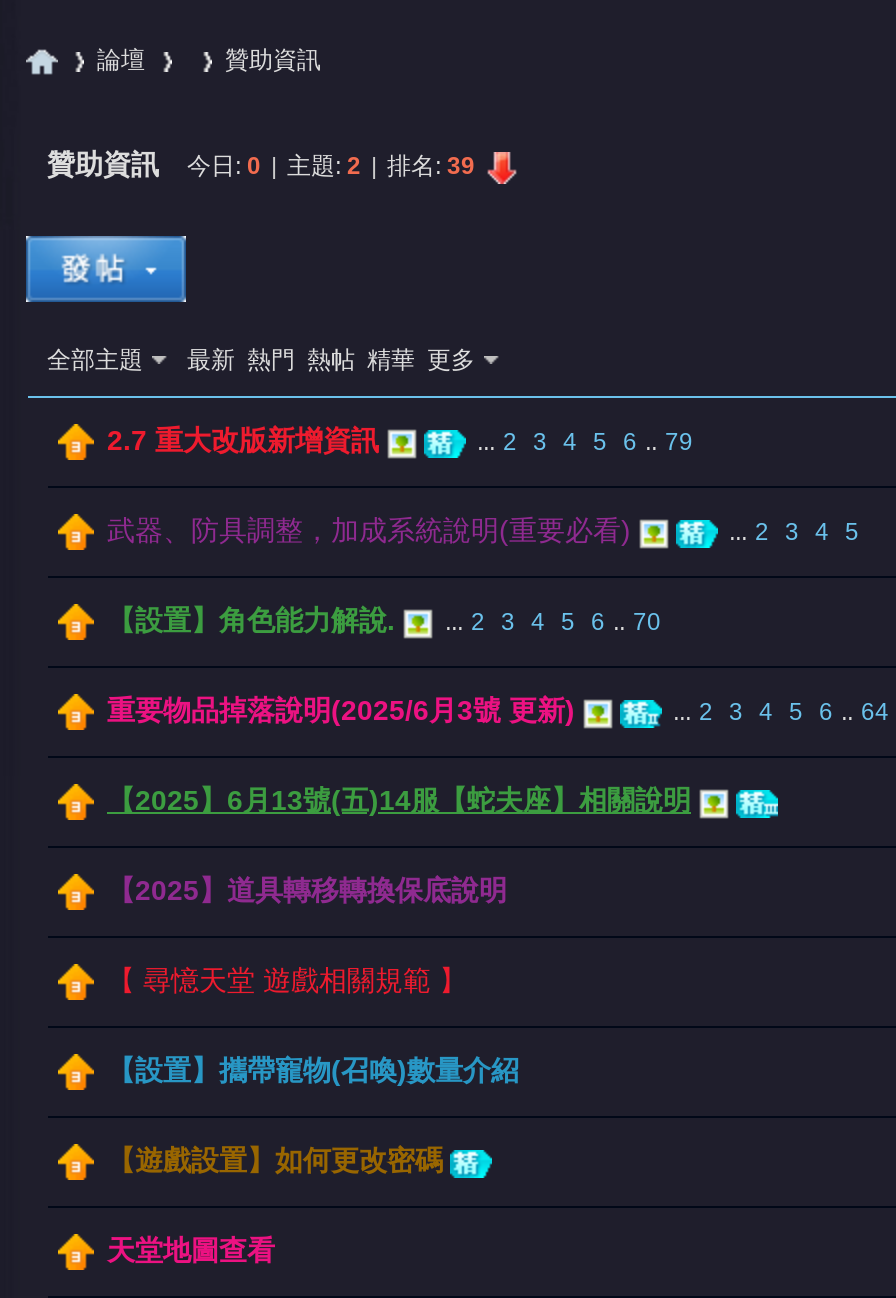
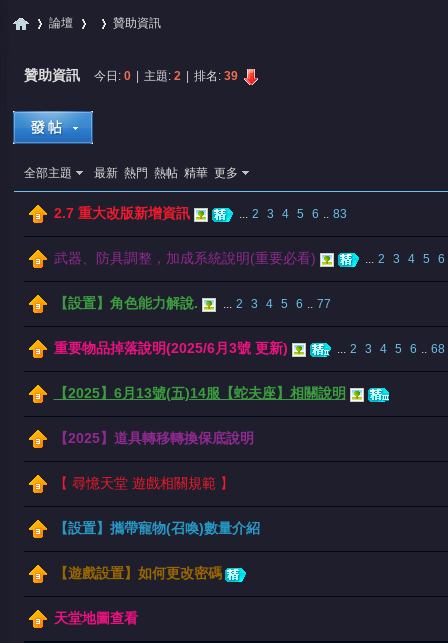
- ... 2 3 4 5 6 .. 79
+ ... 2 3 4 5 6 .. 83

- ... 2 3 4 5
+ ... 2 3 4 5 6

- 【設置】角色能力解說. ... 2 3 4 5 6 .. 70
+ 【設置】角色能力解說. ... 2 3 4 5 6 .. 77

- ... 2 3 4 5 6 .. 64
+ ... 2 3 4 5 6 .. 68
